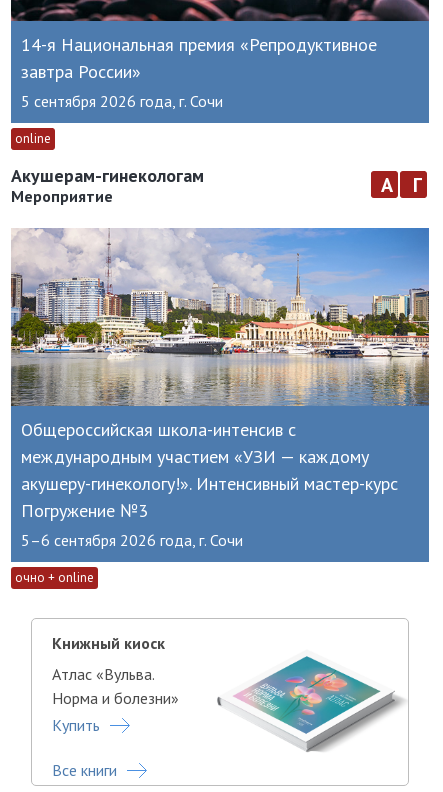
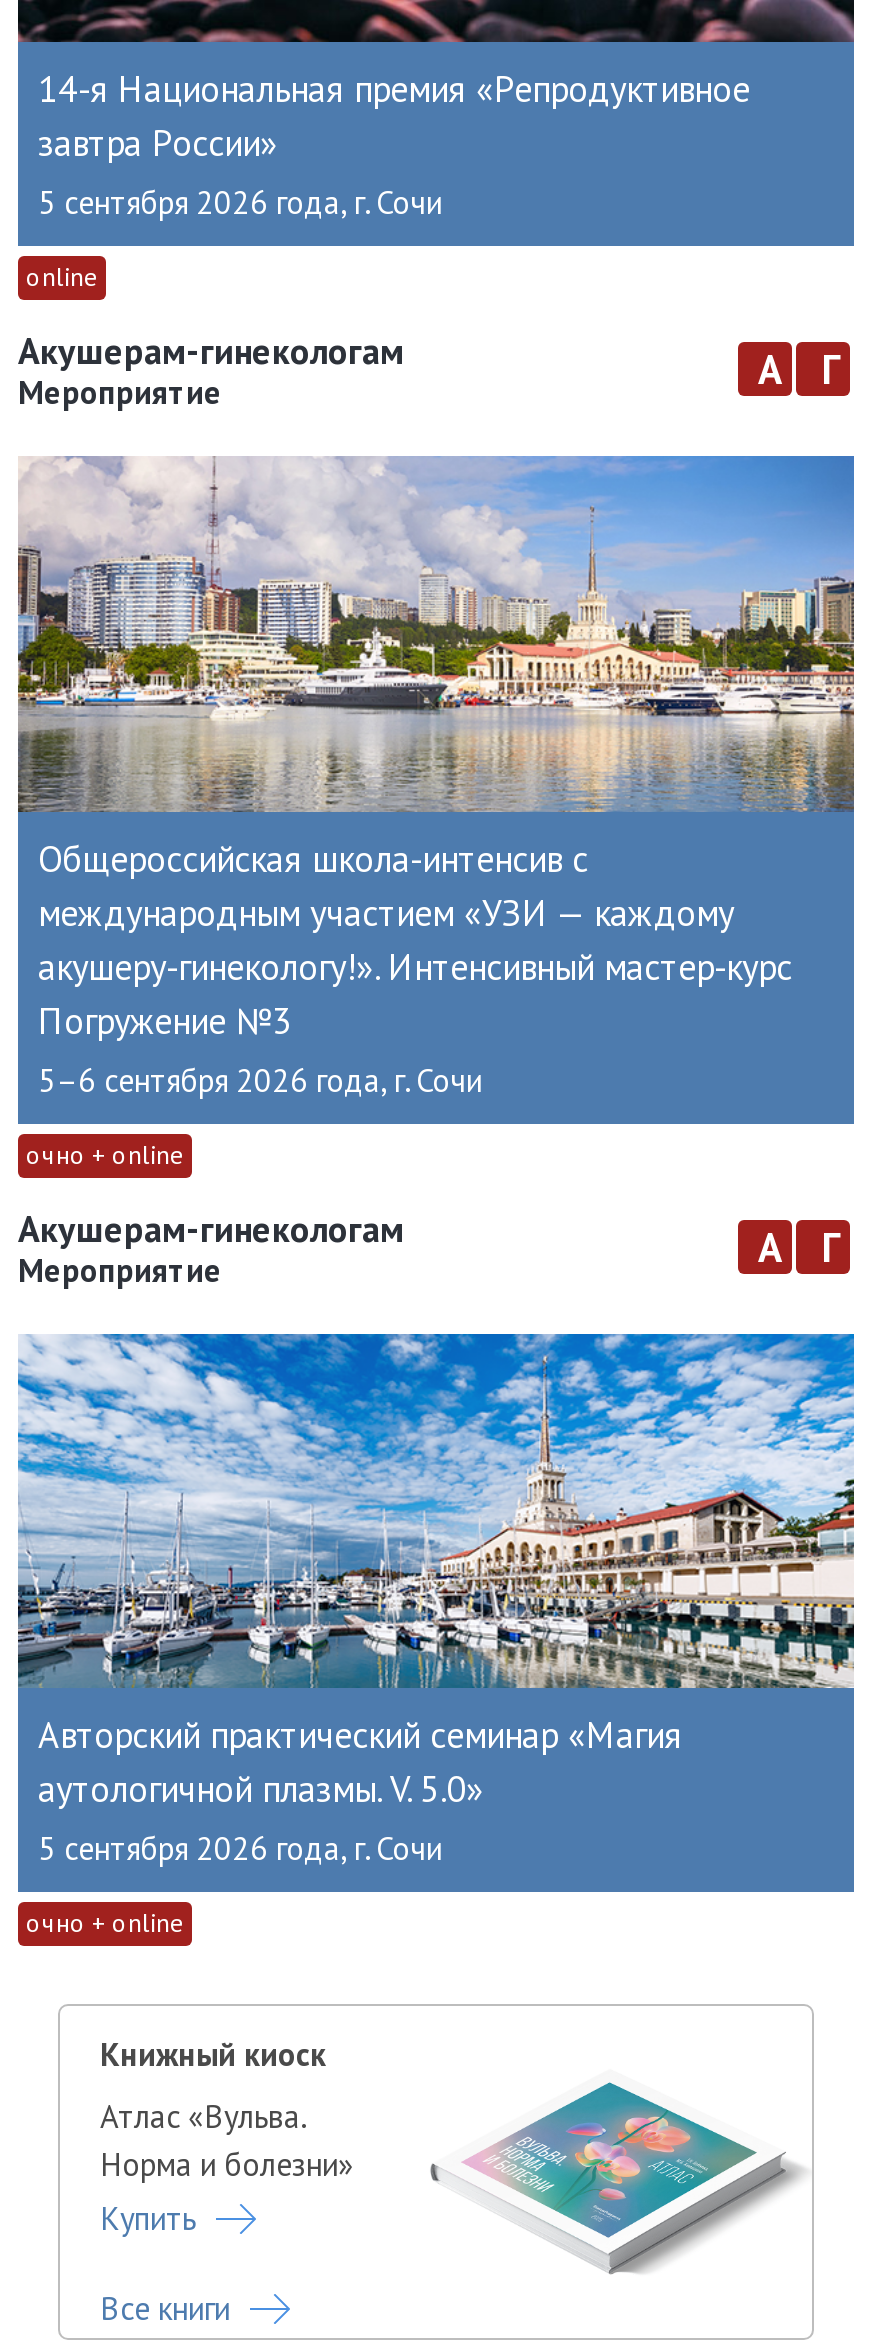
+ [image]
+ Авторский практический семинар «Магия
+ аутологичной плазмы. V. 5.0»
+ 5 сентября 2026 года, г. Сочи
+ очно + online

+ Акушерам-гинекологам
+ Мероприятие
+ а
+ г
